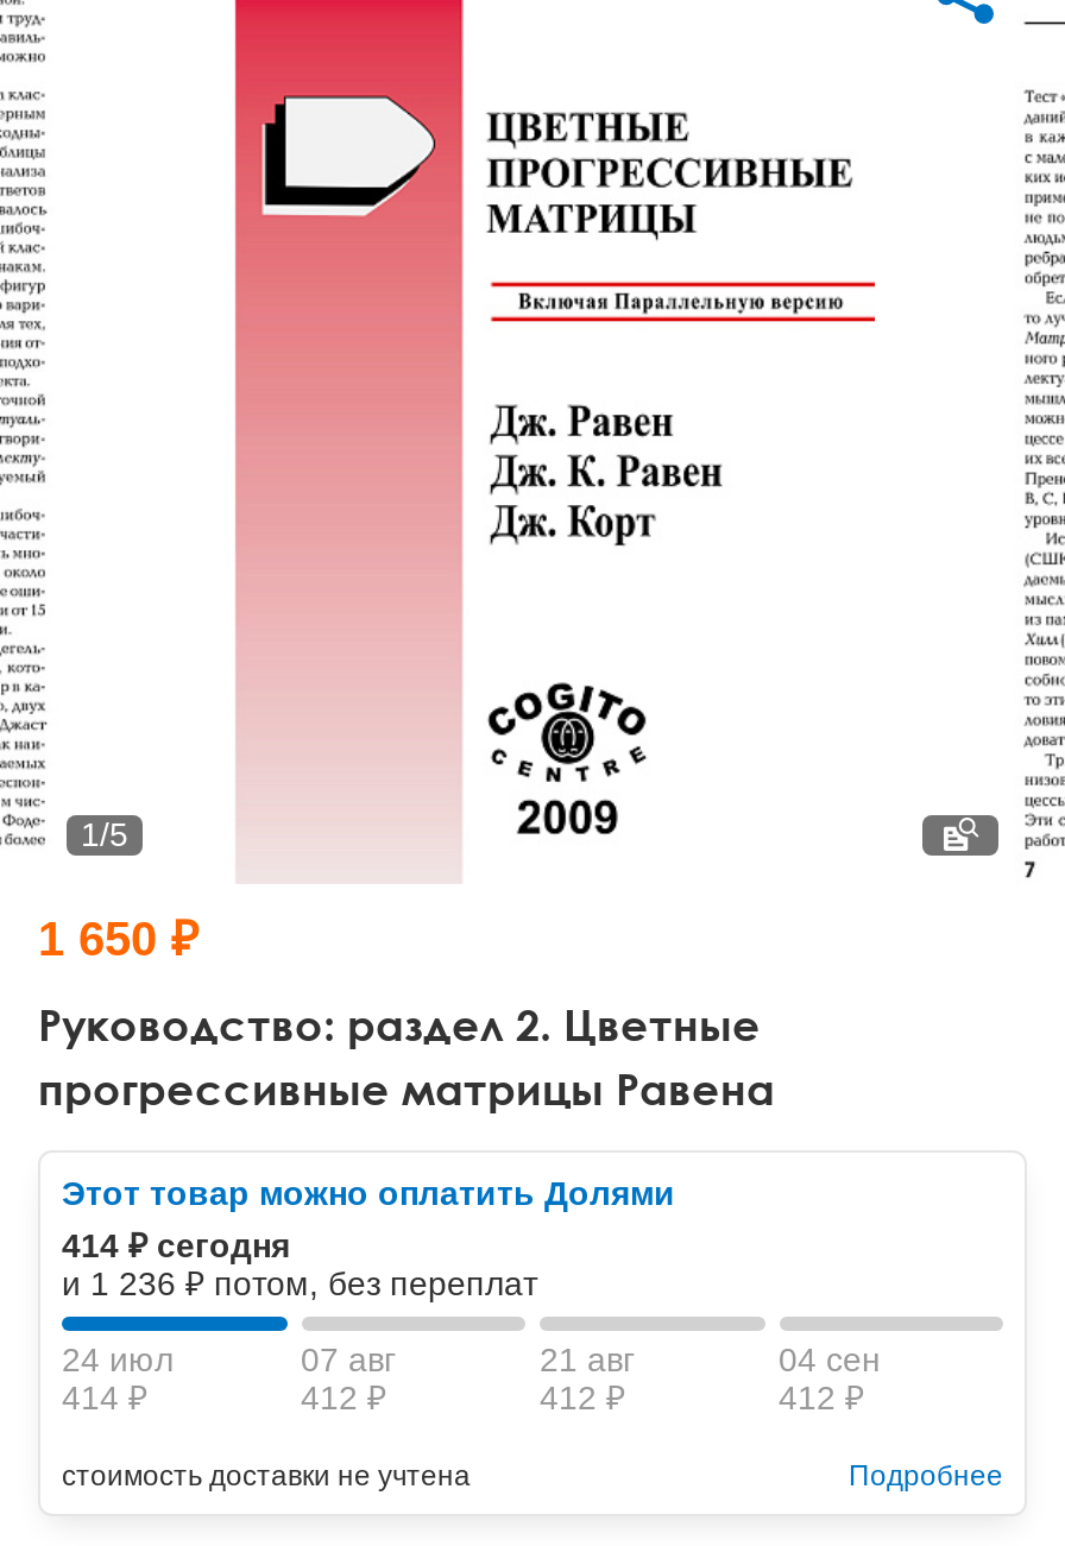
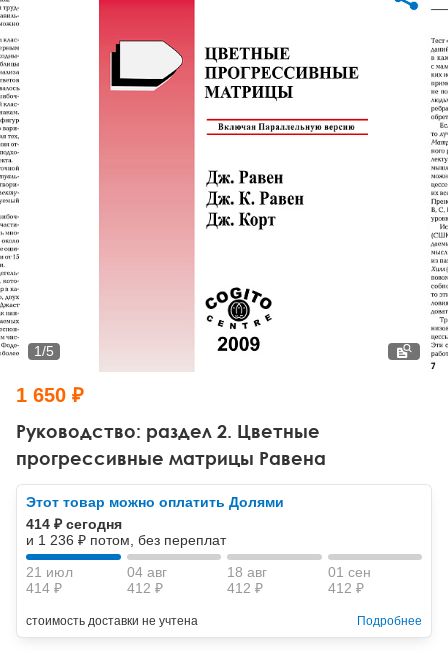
- 24 июл
+ 21 июл

- 07 авг
+ 04 авг

- 21 авг
+ 18 авг

- 04 сен
+ 01 сен
